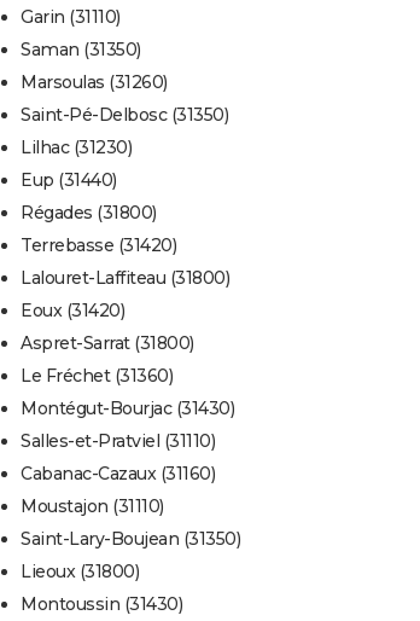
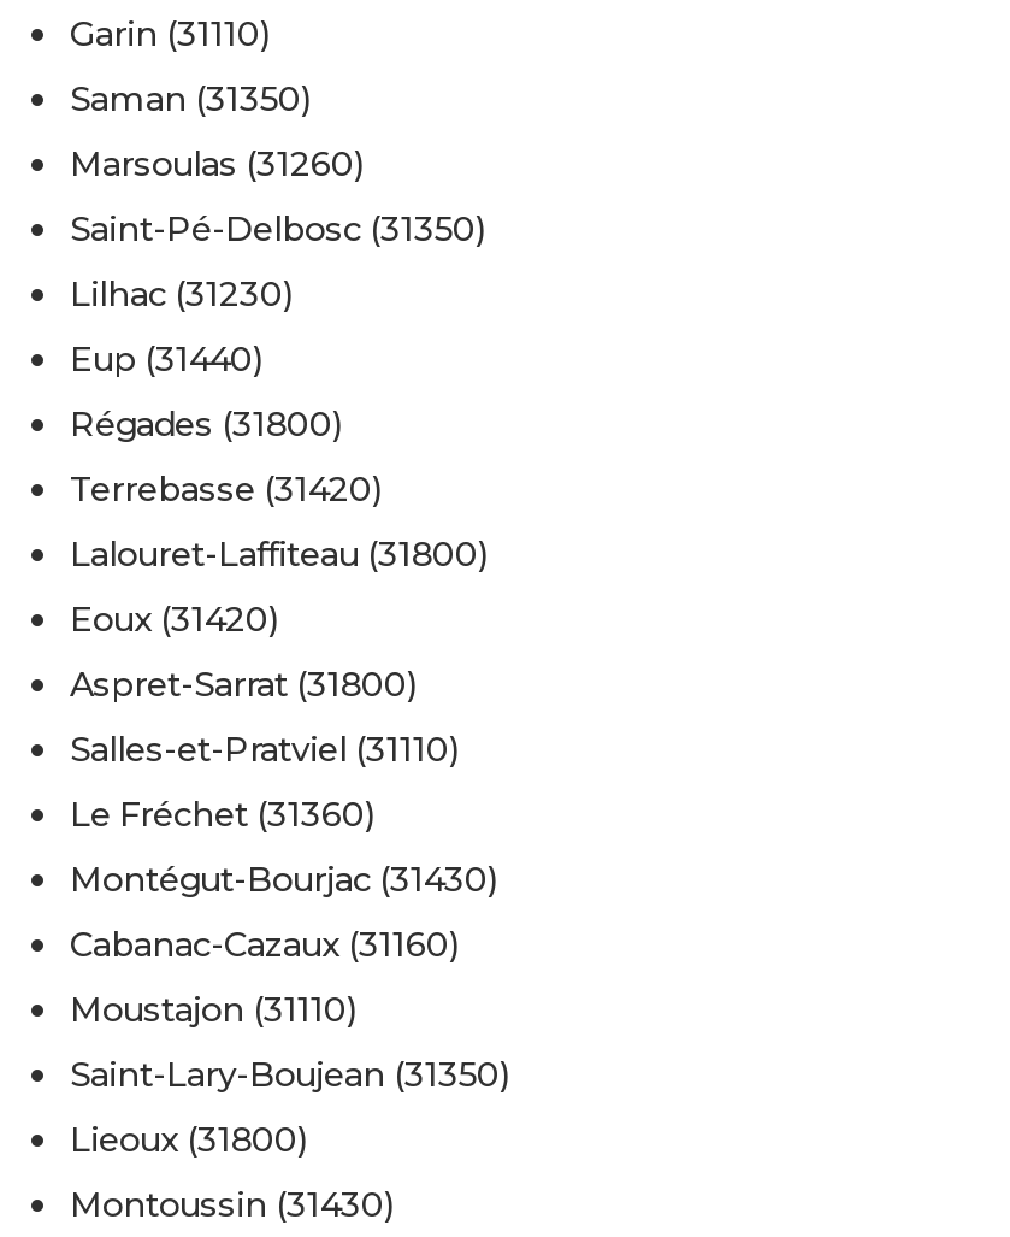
moved down: Le Fréchet (31360) | Montégut-Bourjac (31430)

moved up: Salles-et-Pratviel (31110)
